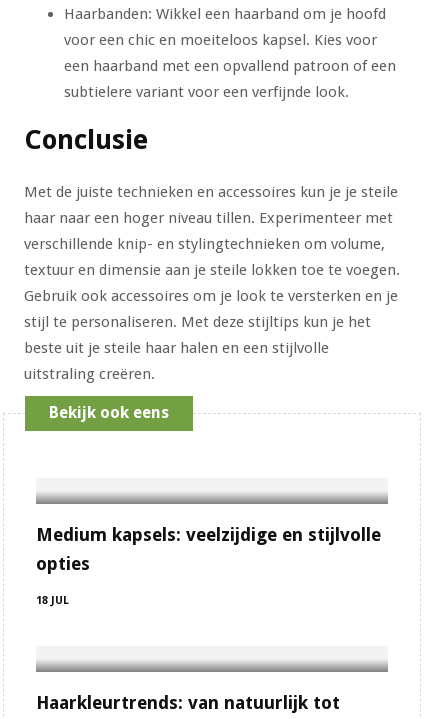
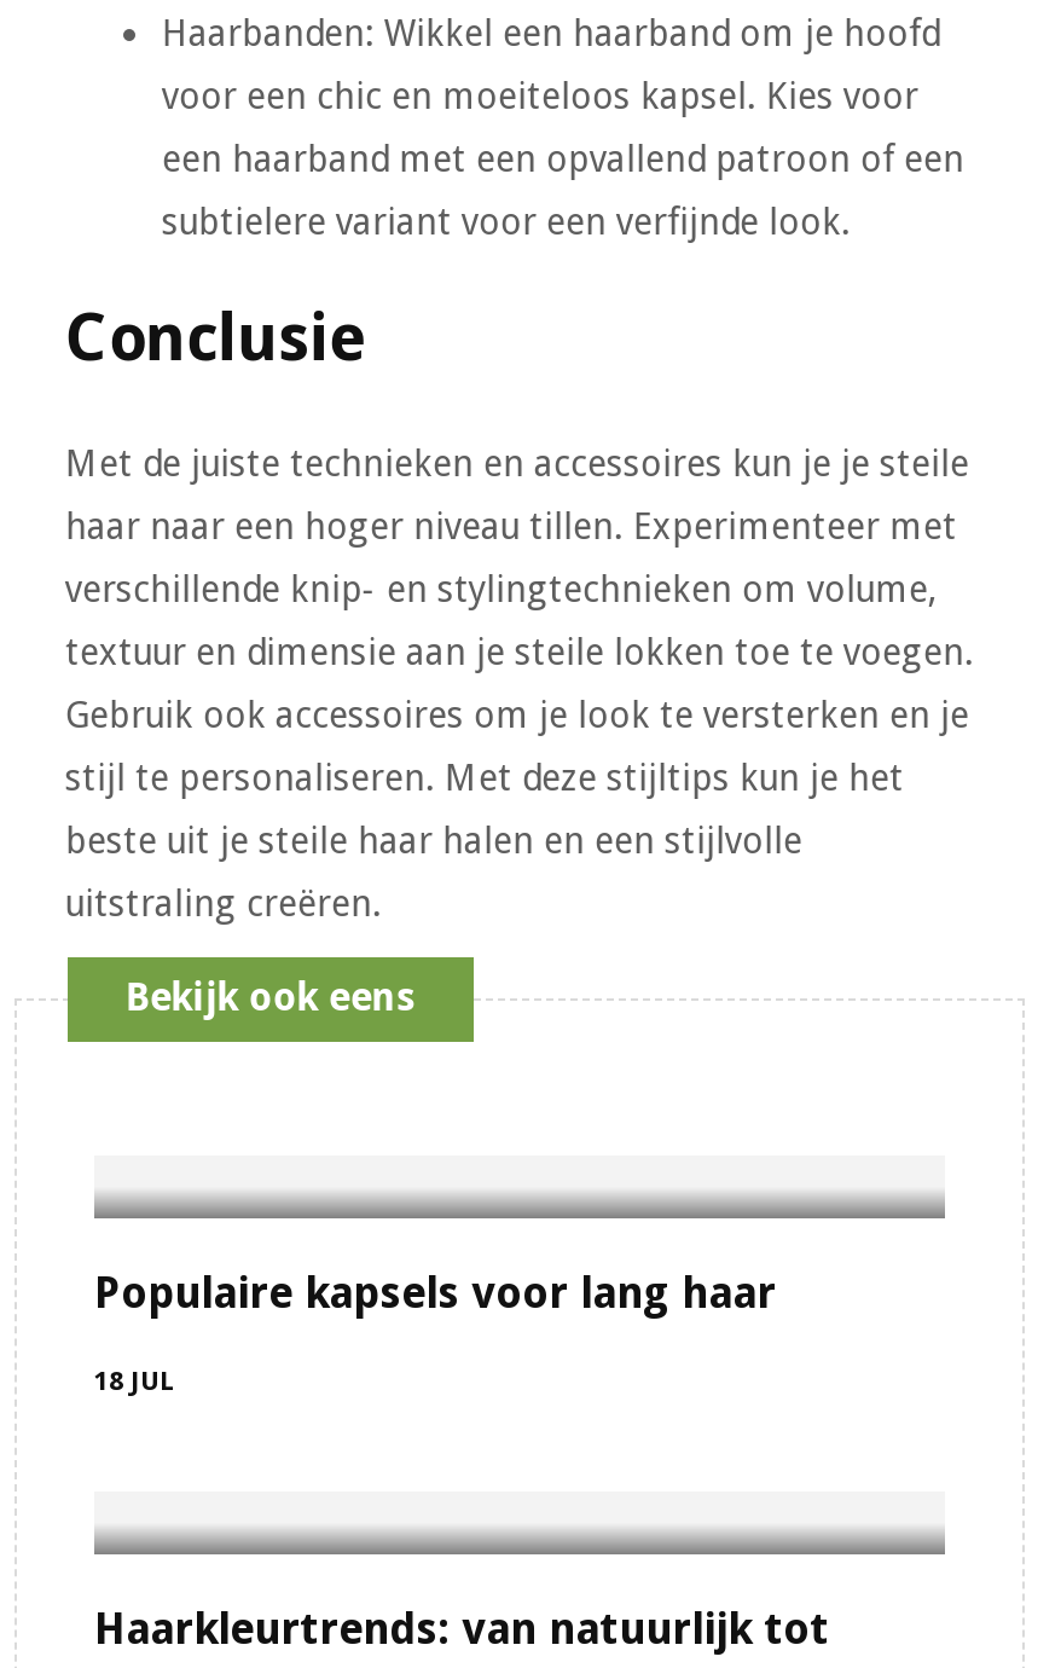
- Medium kapsels: veelzijdige en stijlvolle
- opties
+ Populaire kapsels voor lang haar
